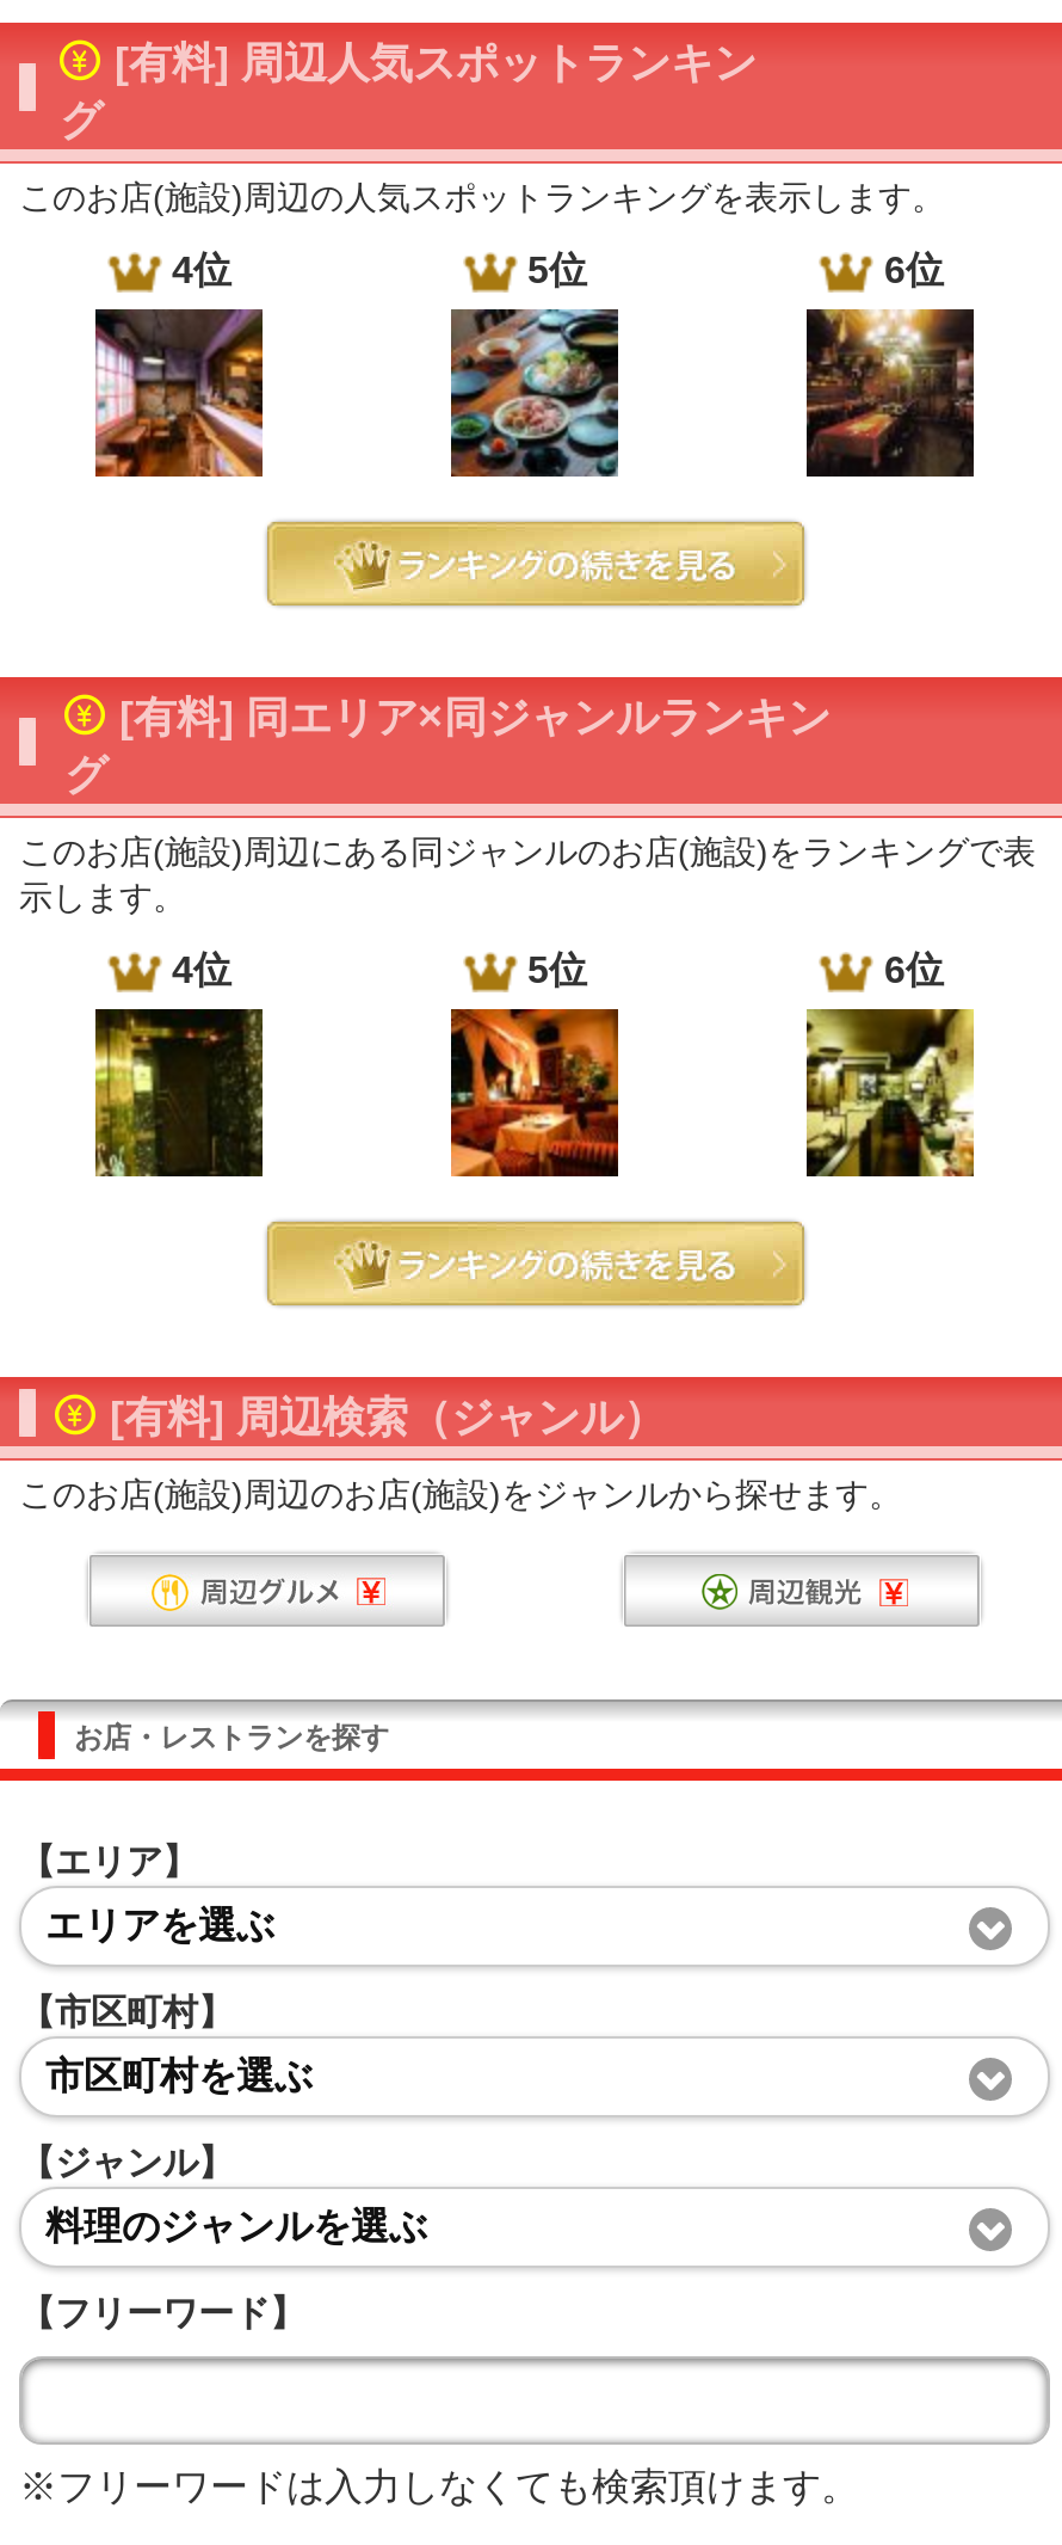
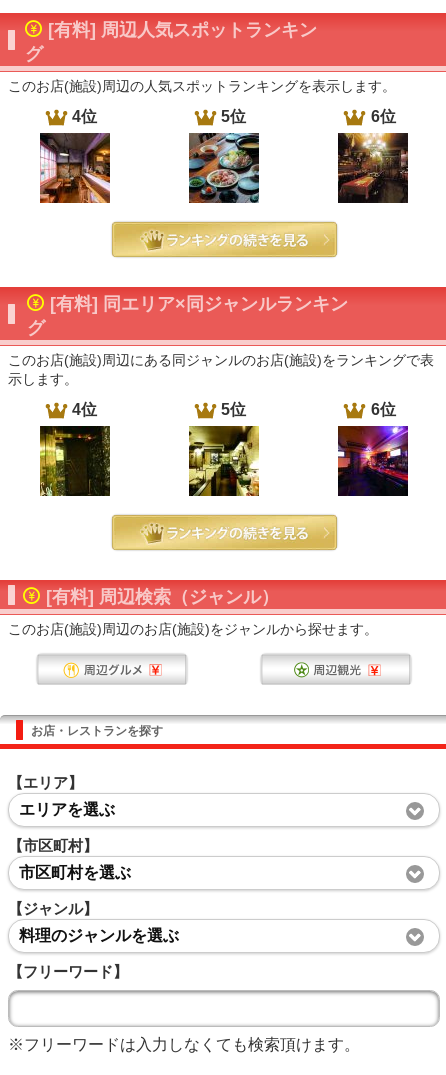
- [image]
+ [image]

- [image]
+ [image]
